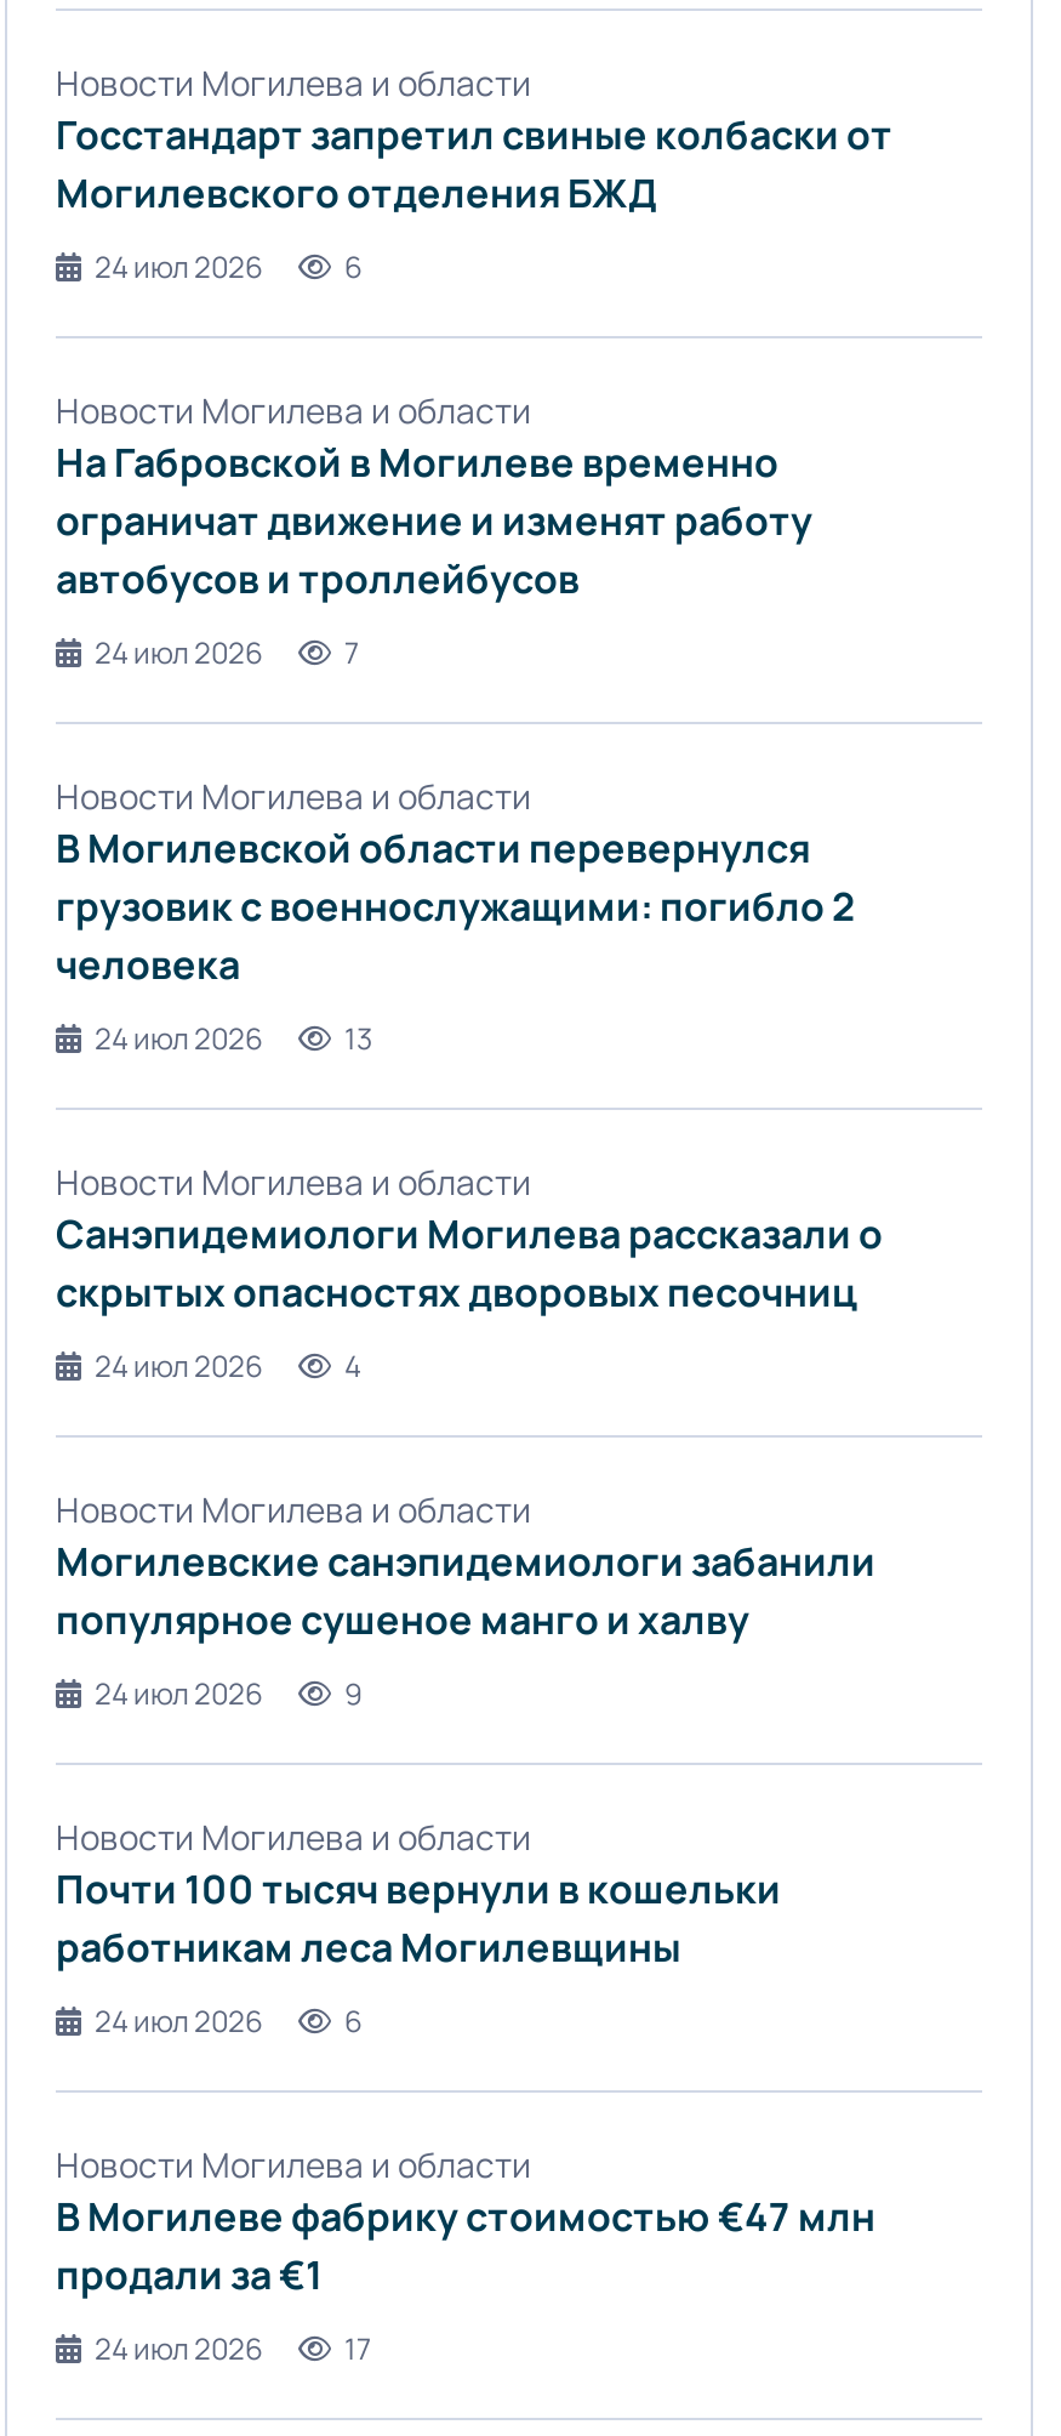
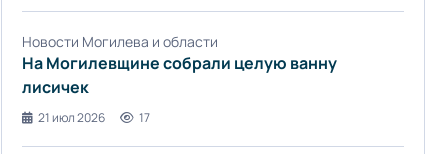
- Госстандарт запретил свиные колбаски от
- Могилевского отделения БЖД
- 24 июл 2026
- 6
- Новости Могилева и области
- На Габровской в Могилеве временно
- ограничат движение и изменят работу
- автобусов и троллейбусов
- 24 июл 2026
- 7
- Новости Могилева и области
- В Могилевской области перевернулся
- грузовик с военнослужащими: погибло 2
- человека
- 24 июл 2026
- 13
- Новости Могилева и области
- Санэпидемиологи Могилева рассказали о
- скрытых опасностях дворовых песочниц
- 24 июл 2026
- 4
- Новости Могилева и области
- Могилевские санэпидемиологи забанили
- популярное сушеное манго и халву
- 24 июл 2026
- 9
- Новости Могилева и области
- Почти 100 тысяч вернули в кошельки
- работникам леса Могилевщины
- 24 июл 2026
- 6
- Новости Могилева и области
- В Могилеве фабрику стоимостью €47 млн
- продали за €1
- 24 июл 2026
+ На Могилевщине собрали целую ванну
+ лисичек
+ 21 июл 2026
